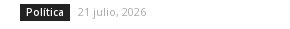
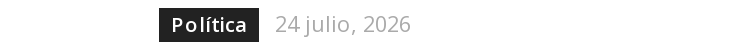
- Política 21 julio, 2026
+ Política 24 julio, 2026
